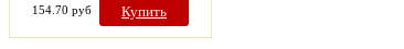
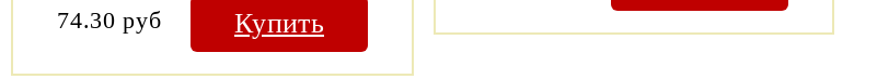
- 154.70 руб
+ 74.30 руб
